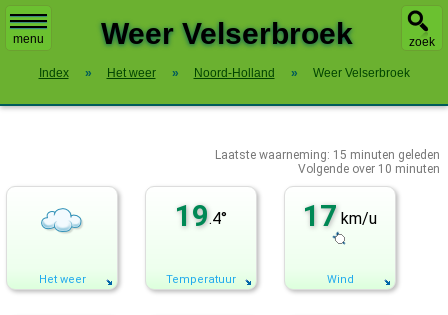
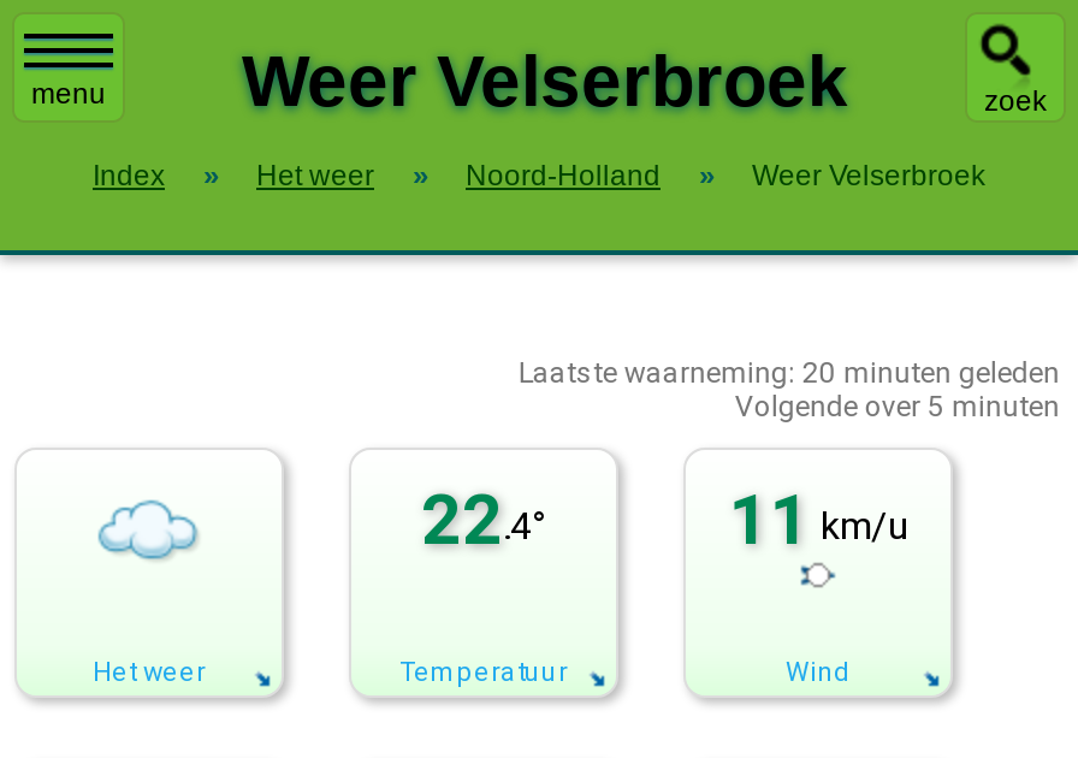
- Laatste waarneming: 15 minuten geleden
+ Laatste waarneming: 20 minuten geleden

- Volgende over 10 minuten
+ Volgende over 5 minuten

- 19.4°
+ 22.4°

- 17 km/u
+ 11 km/u
